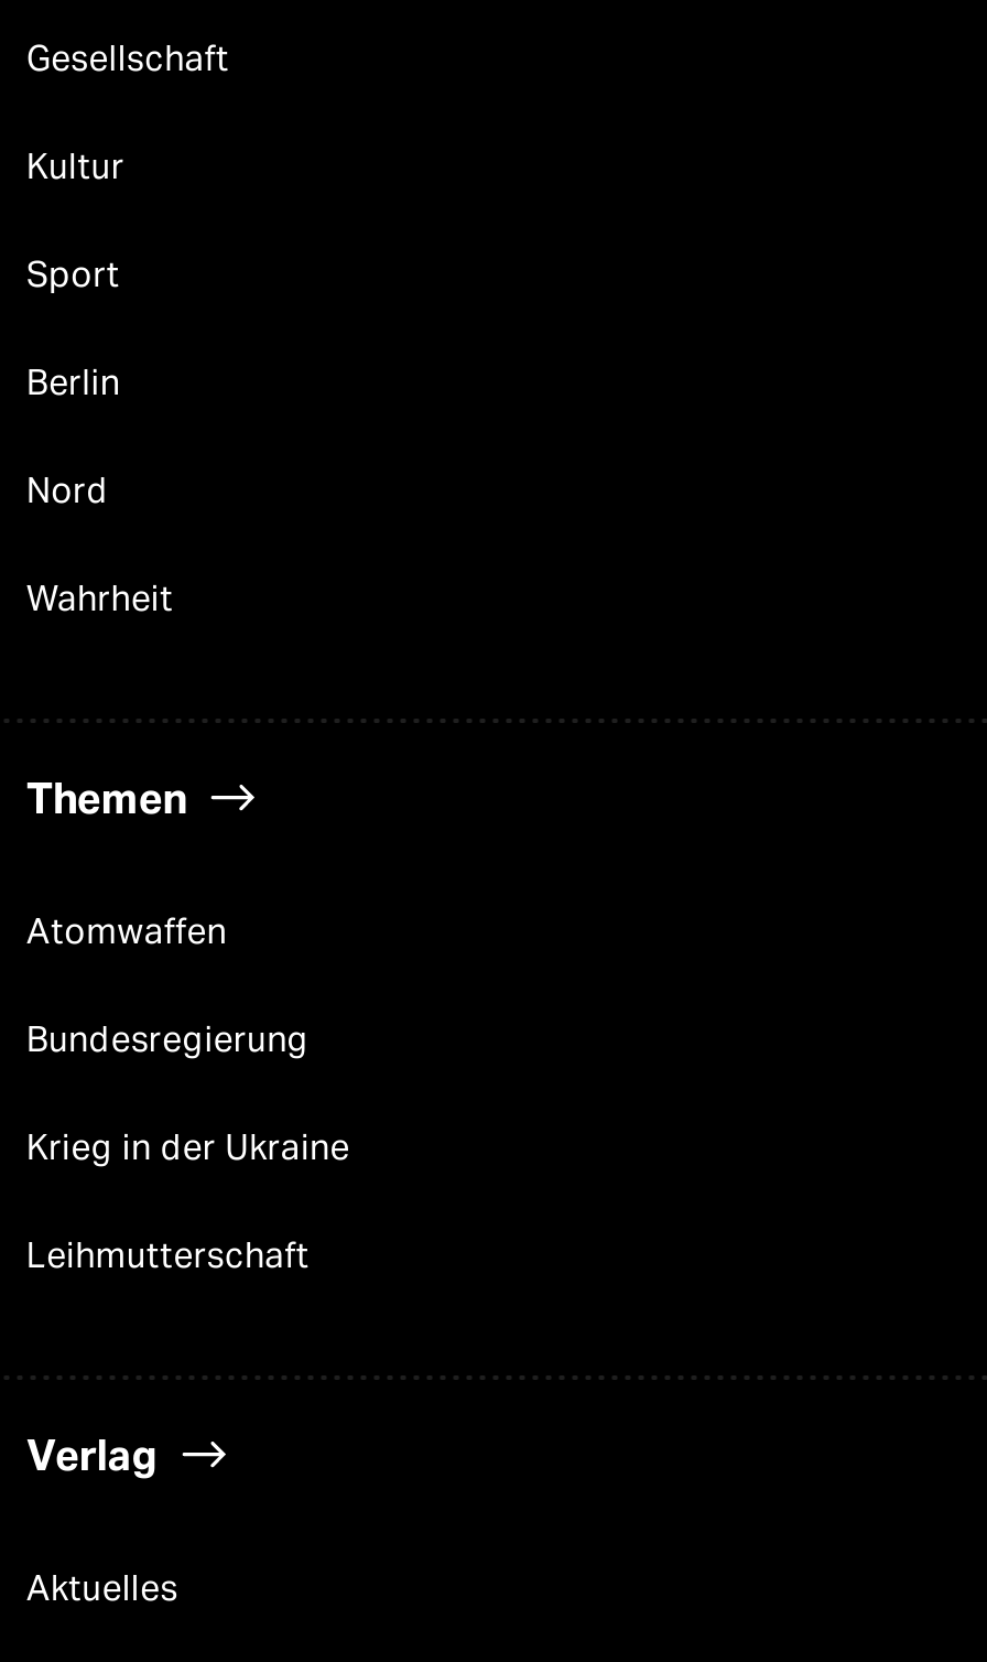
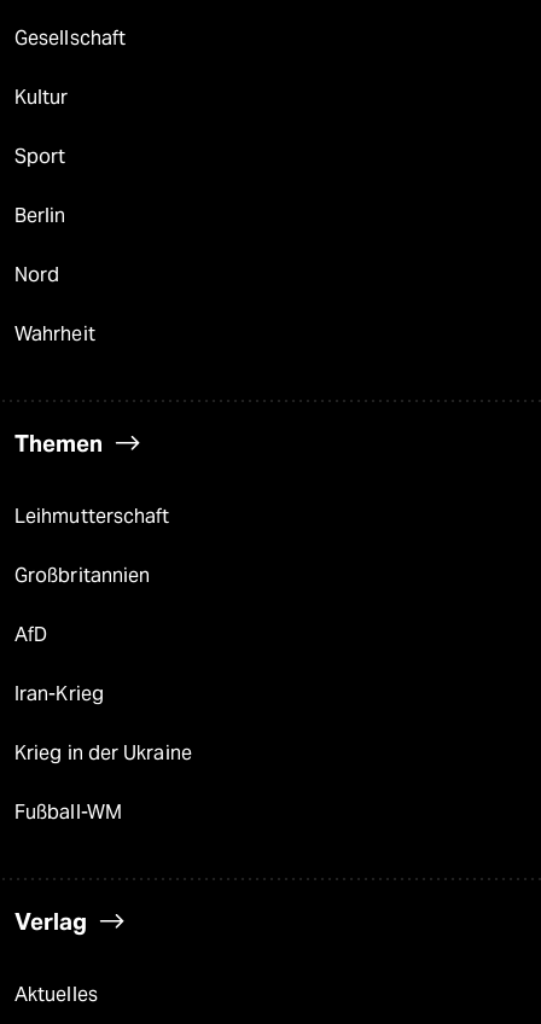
- Atomwaffen
- Bundesregierung

moved down: Krieg in der Ukraine

moved up: Leihmutterschaft

+ Großbritannien
+ AfD
+ Iran-Krieg
+ Fußball-WM
